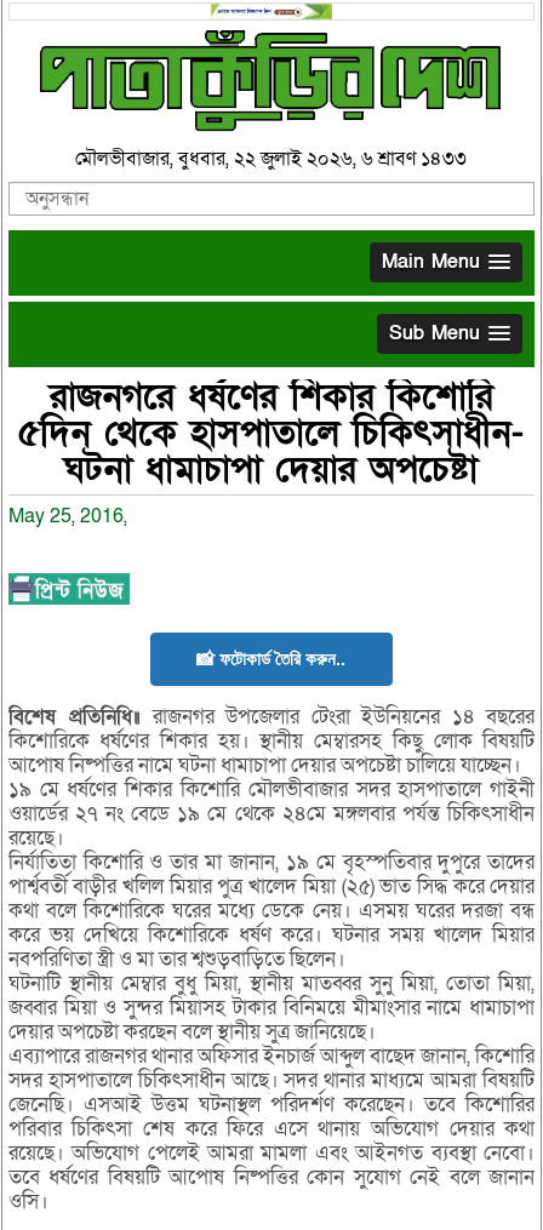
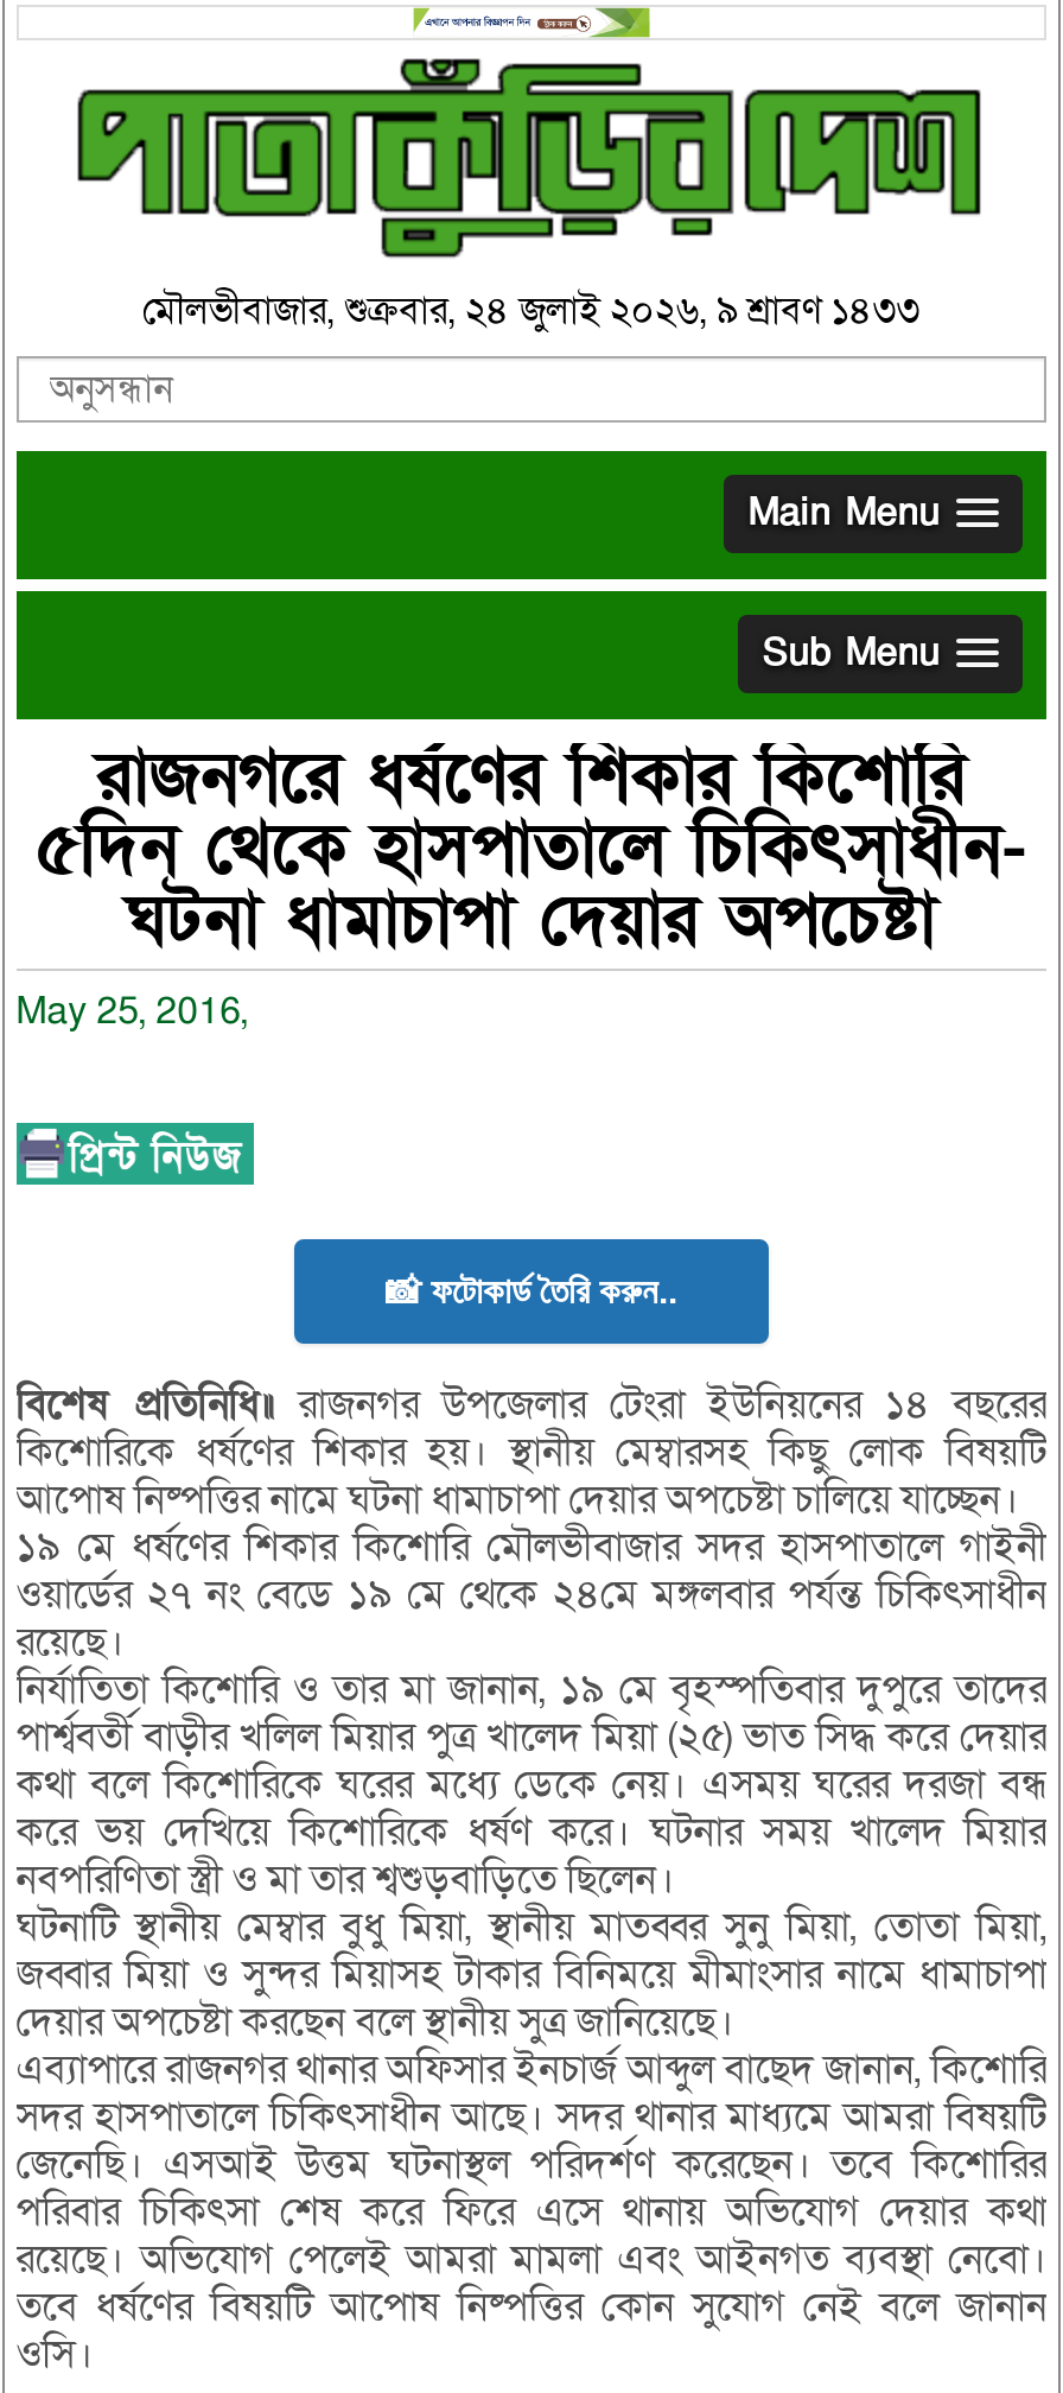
- মৌলভীবাজার, বুধবার, ২২ জুলাই ২০২৬, ৬ শ্রাবণ ১৪৩৩
+ মৌলভীবাজার, শুক্রবার, ২৪ জুলাই ২০২৬, ৯ শ্রাবণ ১৪৩৩
